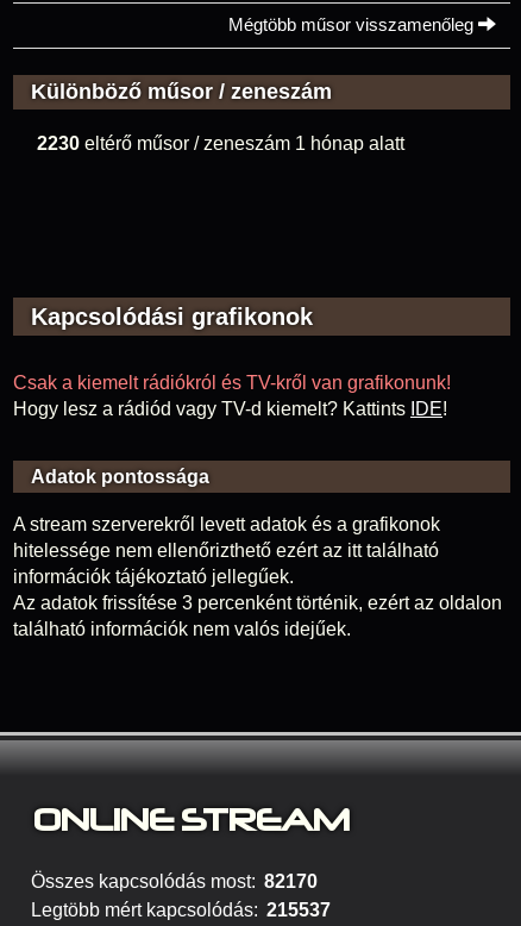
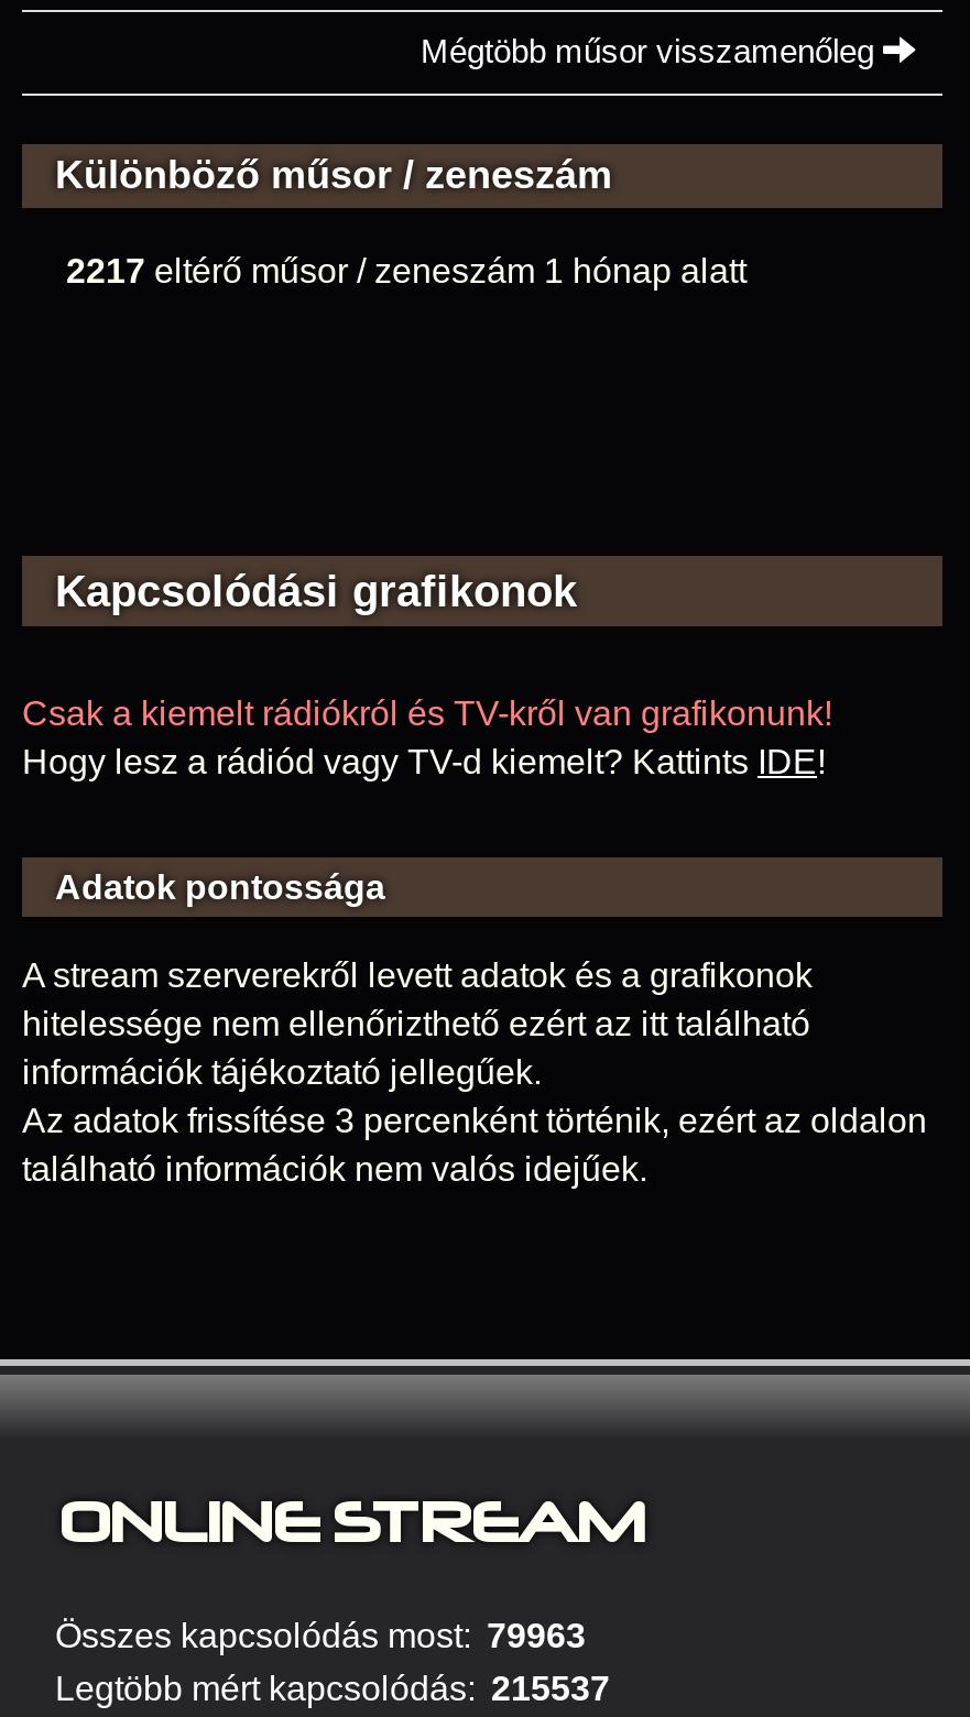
- 2230 eltérő műsor / zeneszám 1 hónap alatt
+ 2217 eltérő műsor / zeneszám 1 hónap alatt

- Összes kapcsolódás most: 82170
+ Összes kapcsolódás most: 79963
